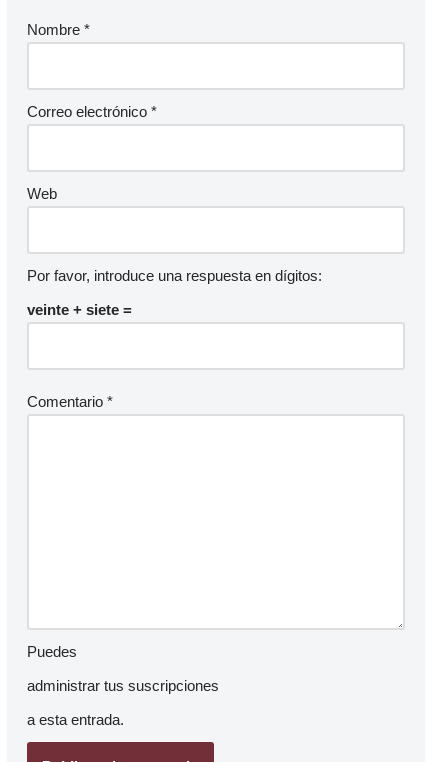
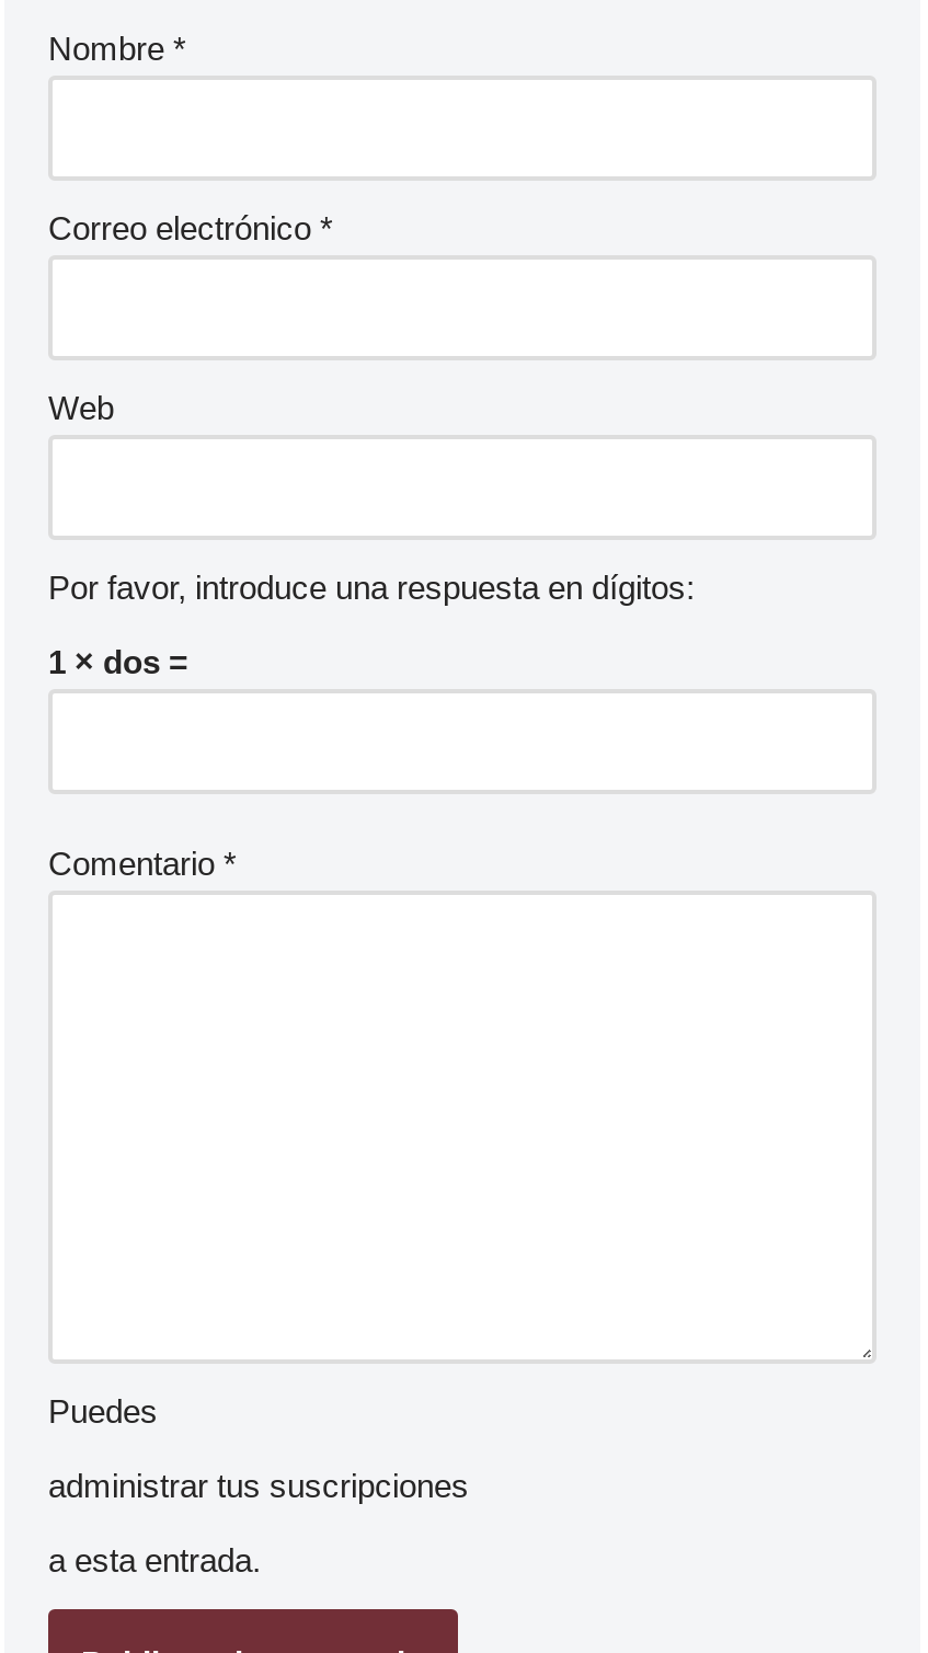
- veinte + siete =
+ 1 × dos =
